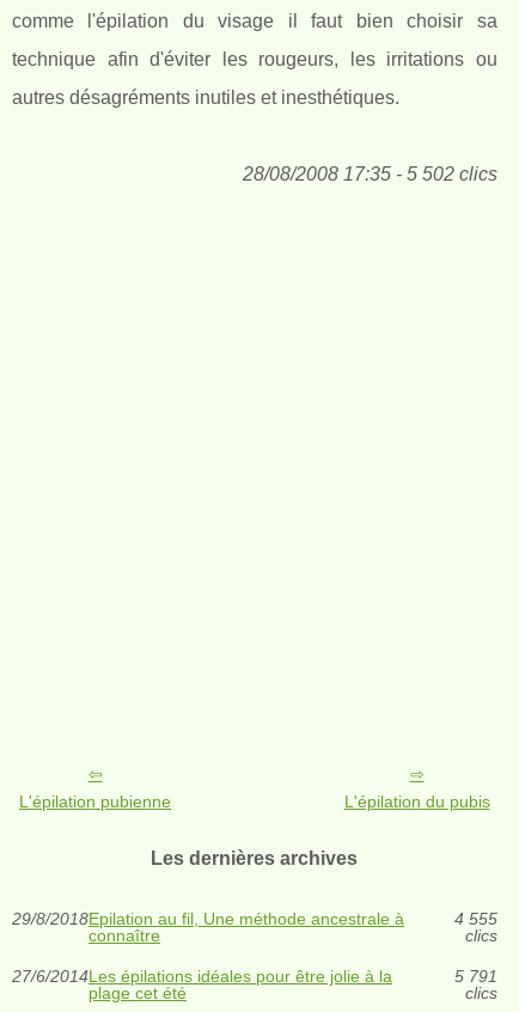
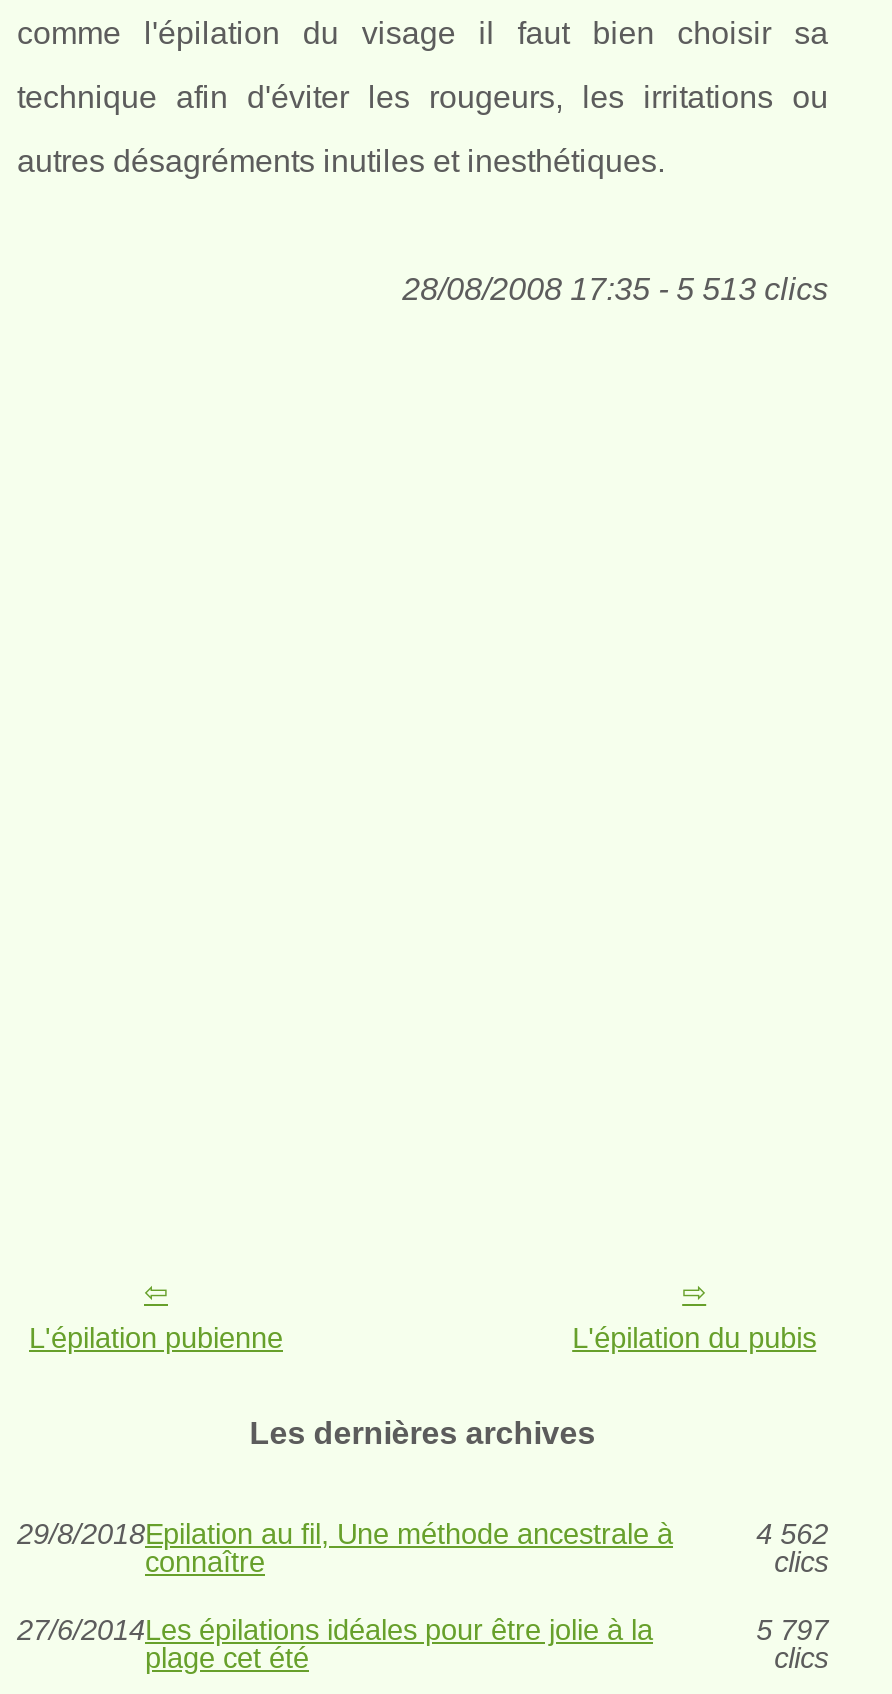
- 28/08/2008 17:35 - 5 502 clics
+ 28/08/2008 17:35 - 5 513 clics

- 4 555
+ 4 562

- 5 791
+ 5 797
